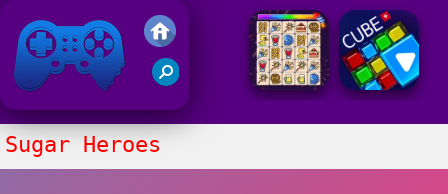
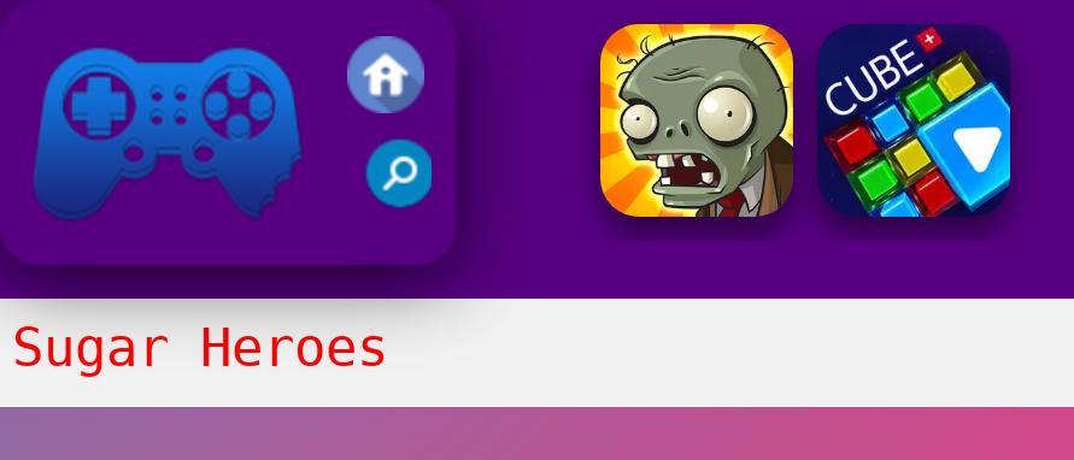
- [image]
+ [image]
